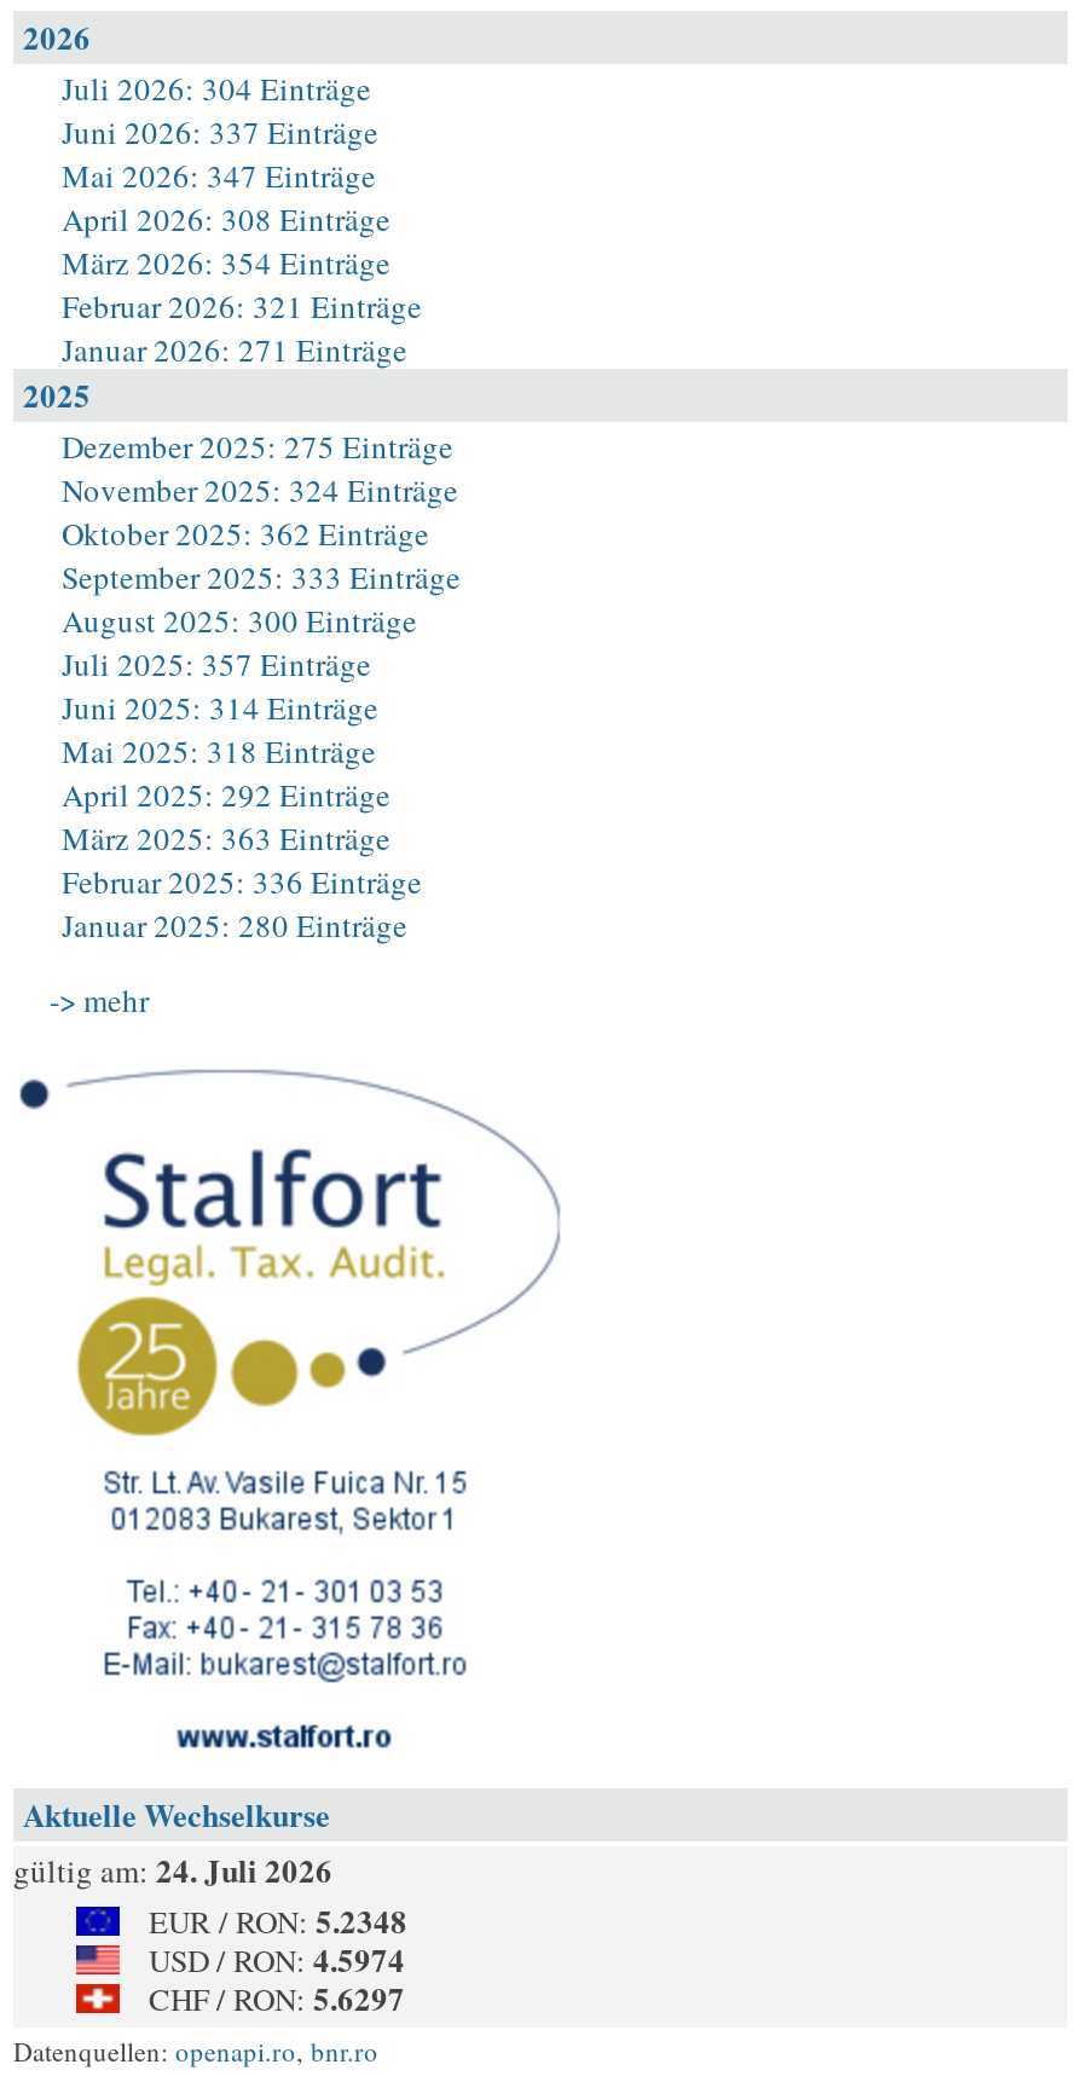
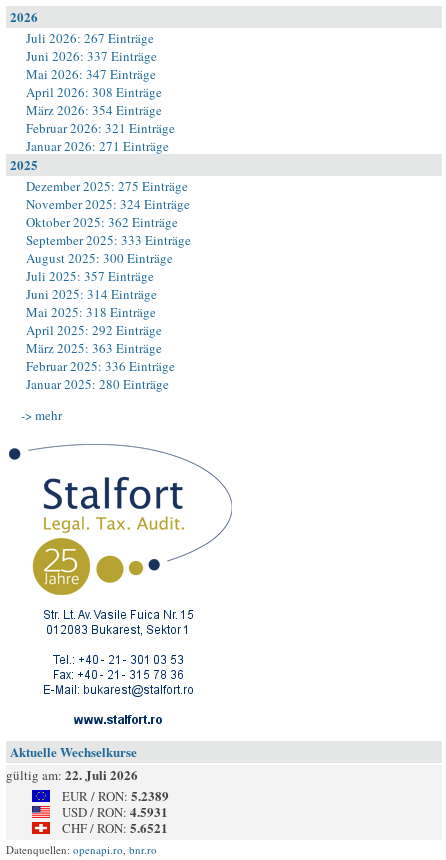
- Juli 2026: 304 Einträge
+ Juli 2026: 267 Einträge

- gültig am: 24. Juli 2026
+ gültig am: 22. Juli 2026

- EUR / RON: 5.2348
+ EUR / RON: 5.2389

- USD / RON: 4.5974
+ USD / RON: 4.5931

- CHF / RON: 5.6297
+ CHF / RON: 5.6521
